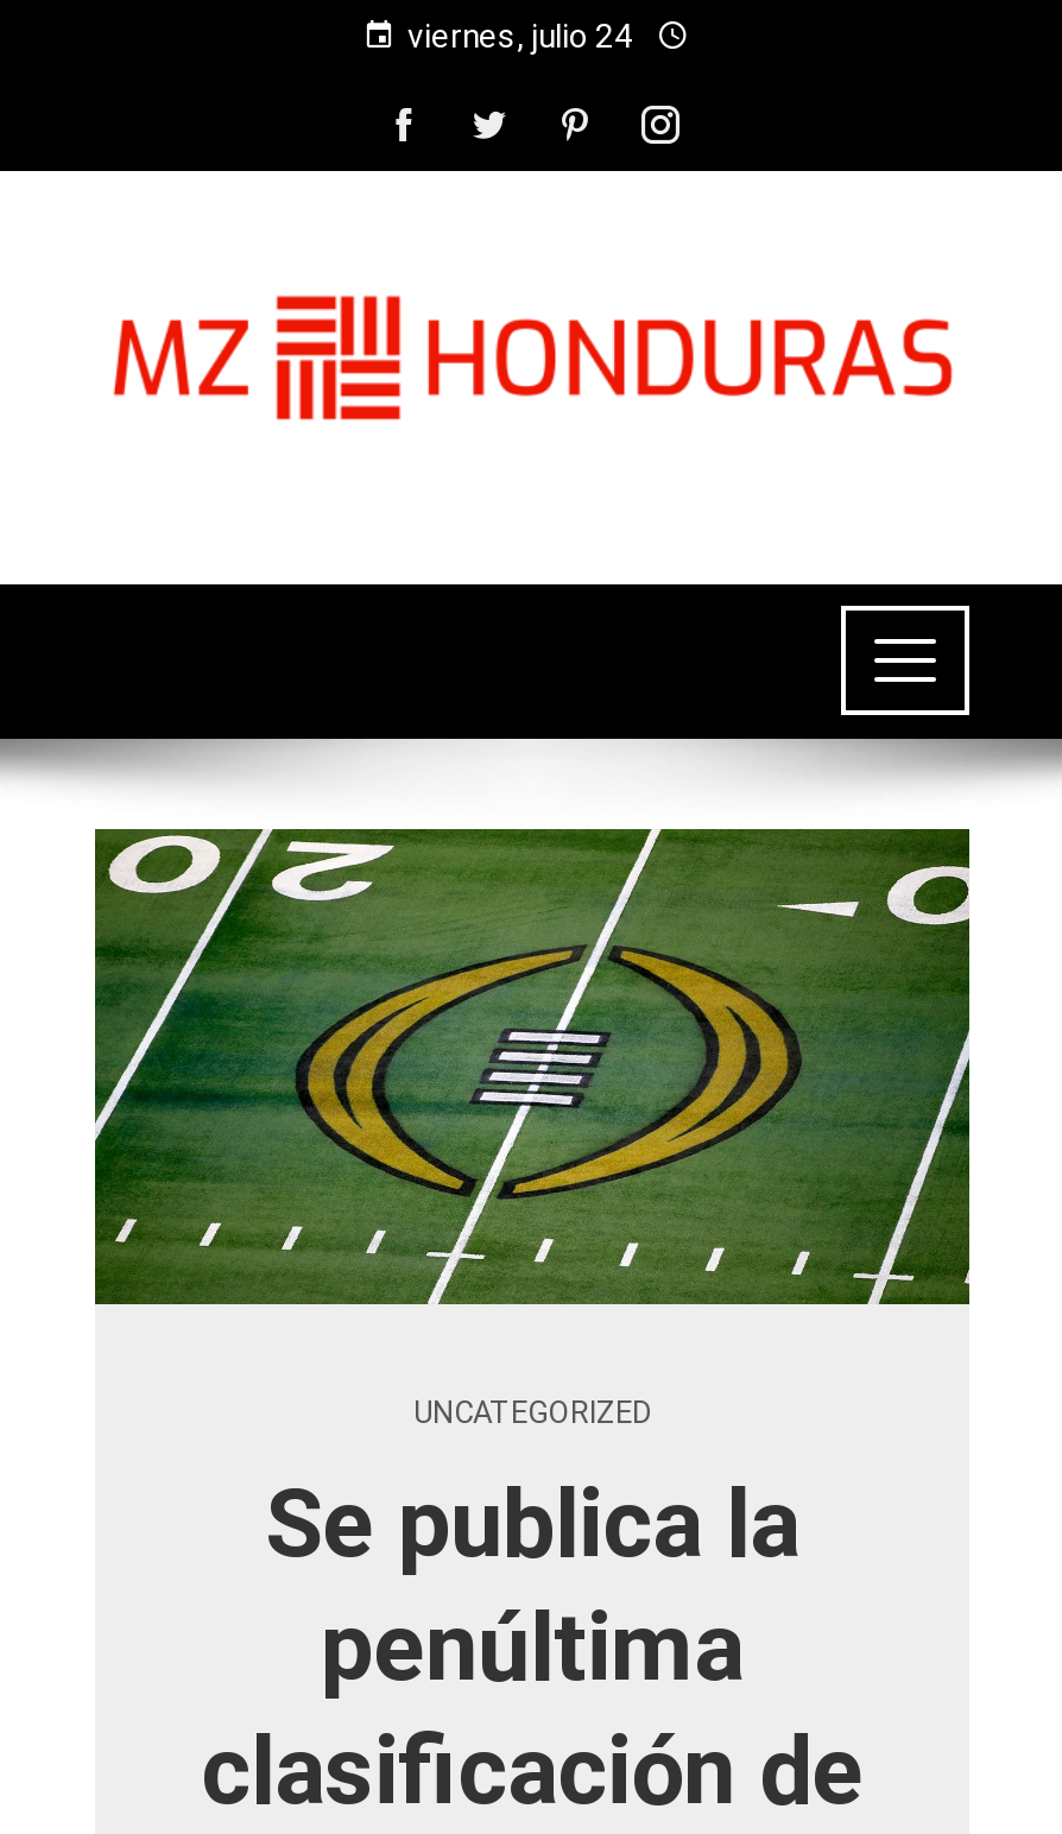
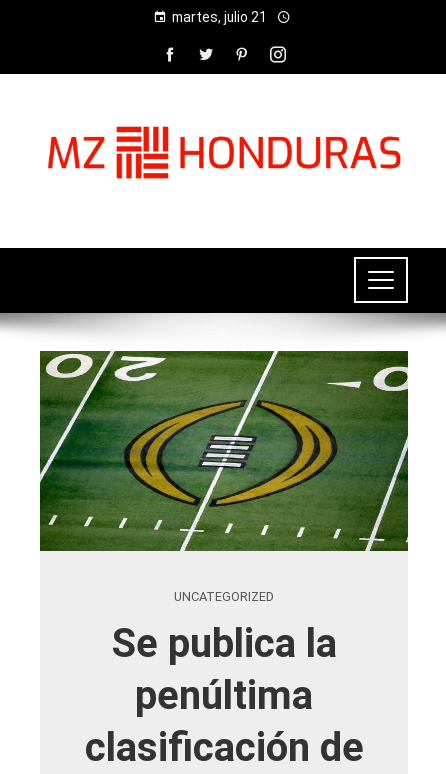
- viernes, julio 24
+ martes, julio 21
